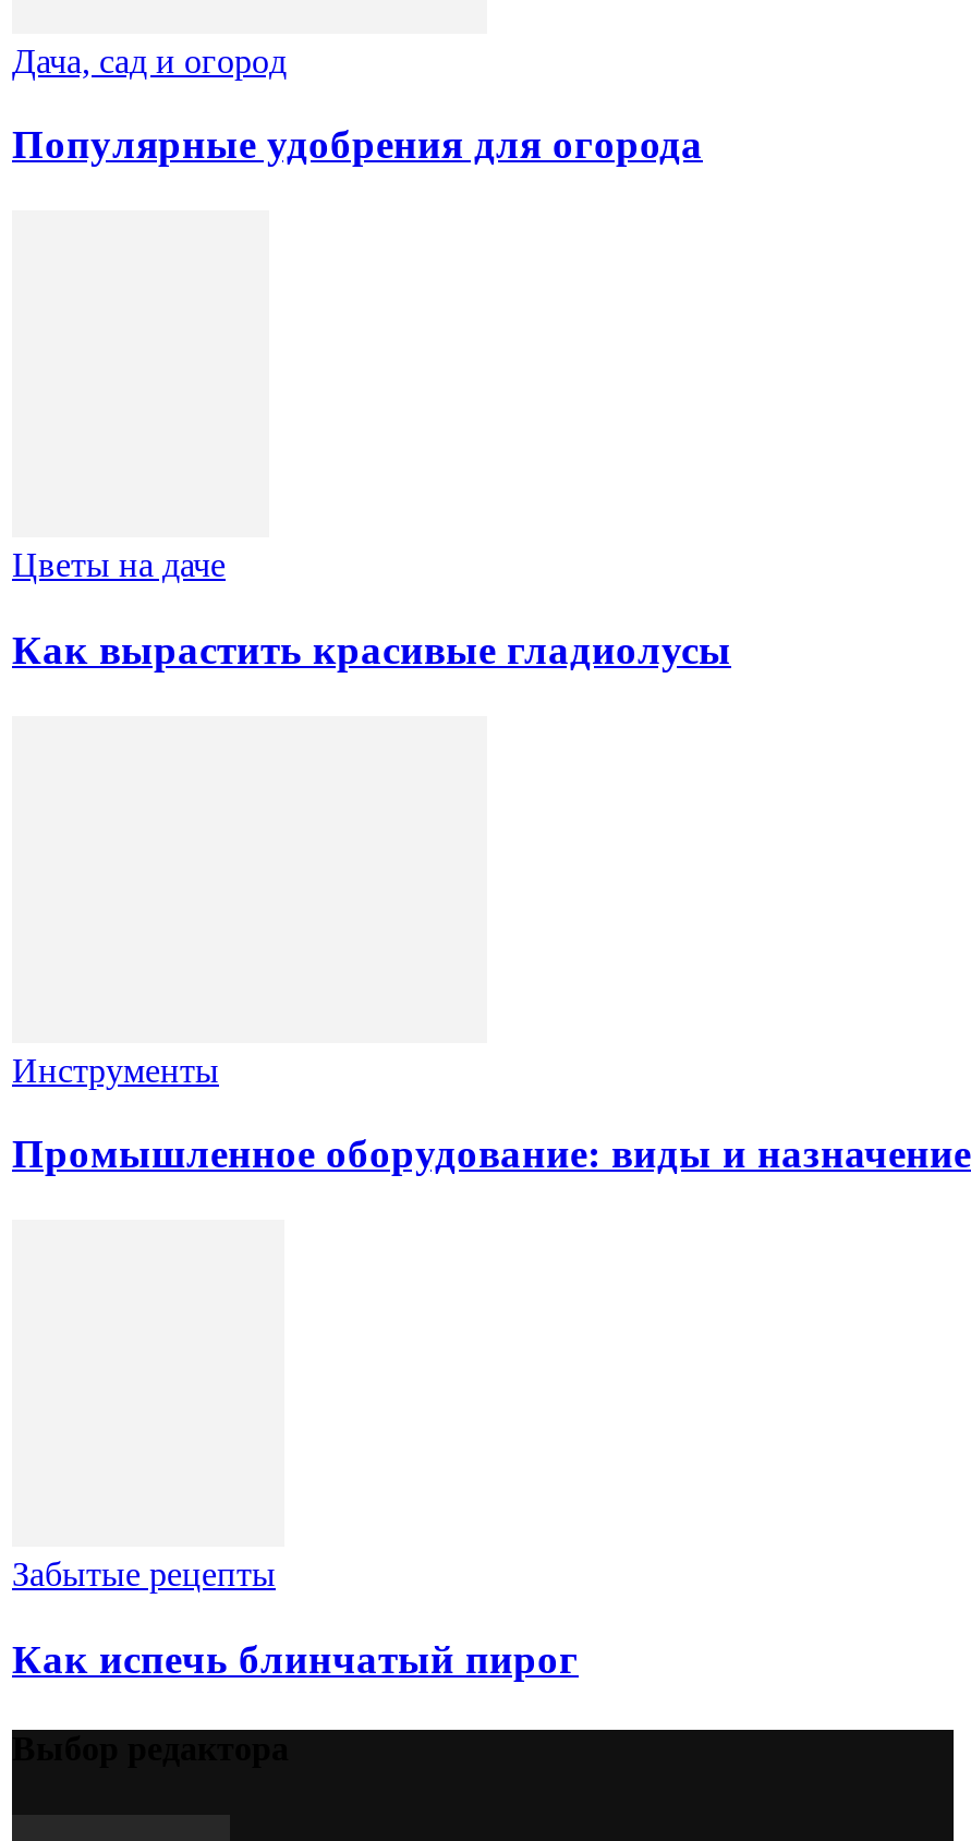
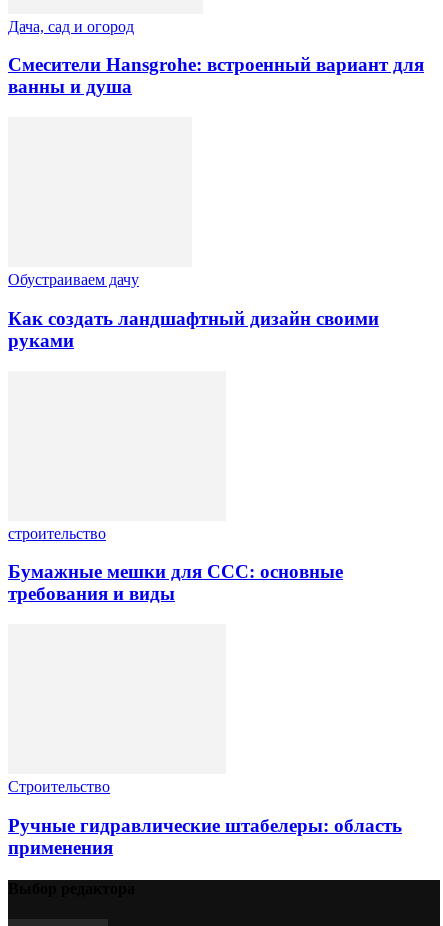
- Популярные удобрения для огорода
+ Смесители Hansgrohe: встроенный вариант для
+ ванны и душа

- Цветы на даче
+ Обустраиваем дачу

- Как вырастить красивые гладиолусы
+ Как создать ландшафтный дизайн своими
+ руками

- Инструменты
+ строительство

- Промышленное оборудование: виды и назначение
+ Бумажные мешки для ССС: основные
+ требования и виды

- Забытые рецепты
+ Строительство

- Как испечь блинчатый пирог
+ Ручные гидравлические штабелеры: область
+ применения
